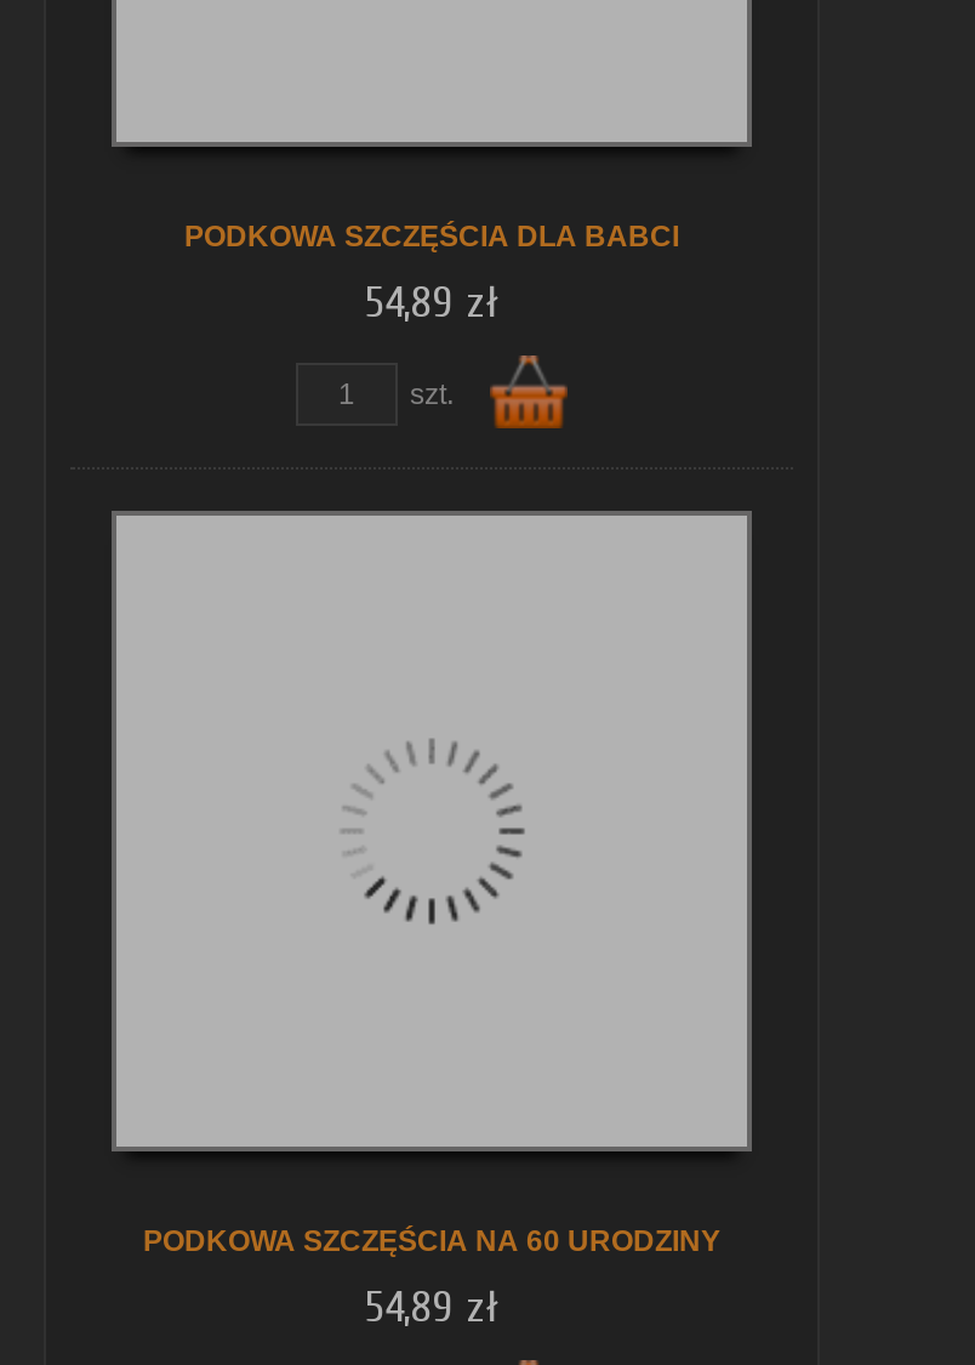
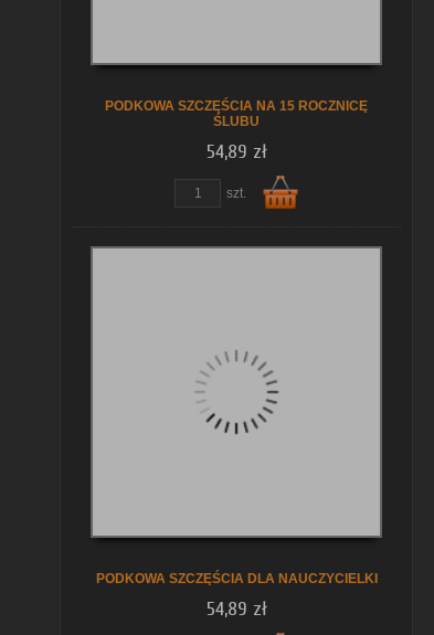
- PODKOWA SZCZĘŚCIA DLA BABCI
+ PODKOWA SZCZĘŚCIA NA 15 ROCZNICĘ
+ ŚLUBU

- PODKOWA SZCZĘŚCIA NA 60 URODZINY
+ PODKOWA SZCZĘŚCIA DLA NAUCZYCIELKI
